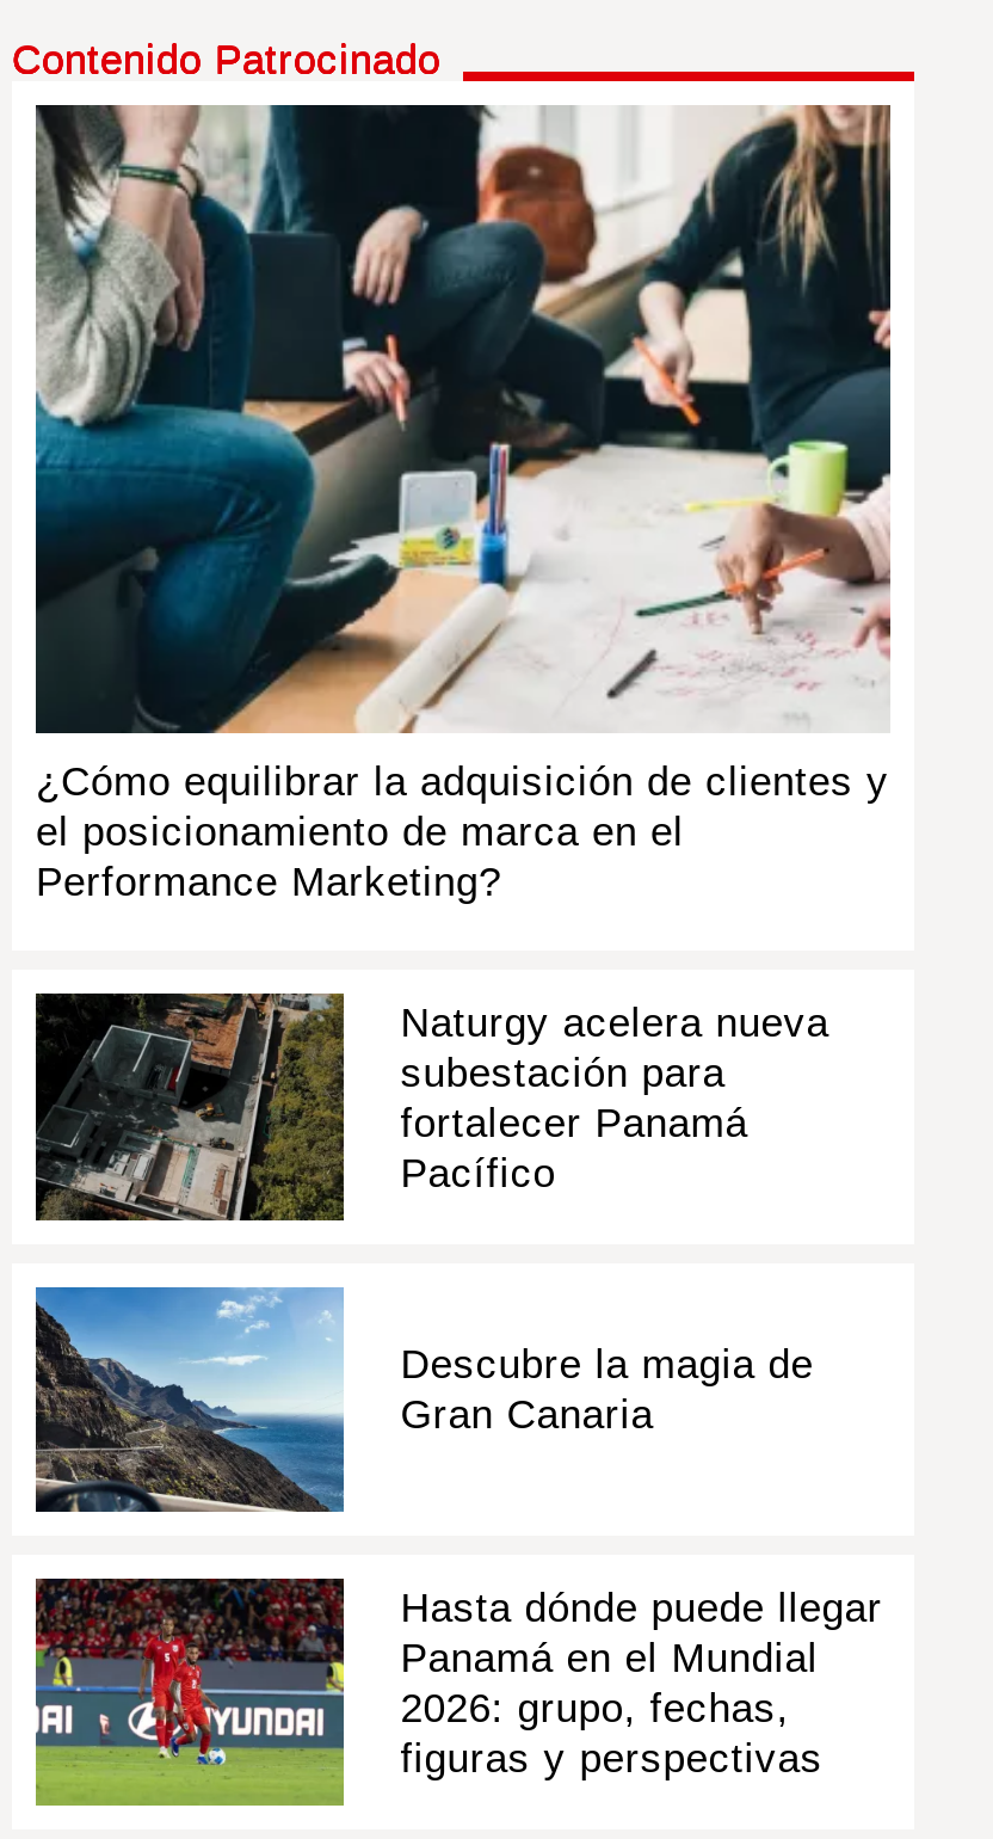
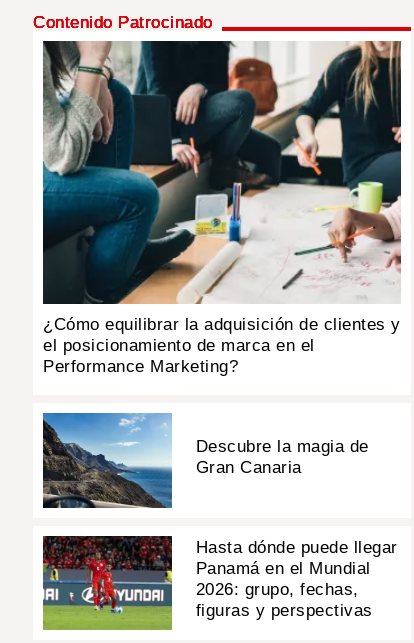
- [image]
- Naturgy acelera nueva
- subestación para
- fortalecer Panamá
- Pacífico
